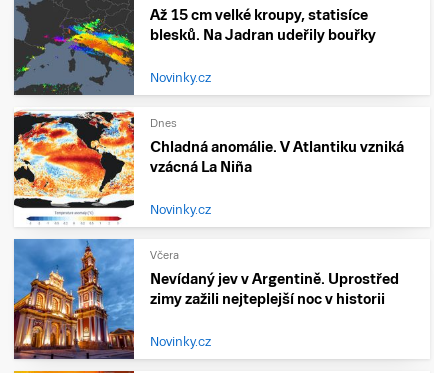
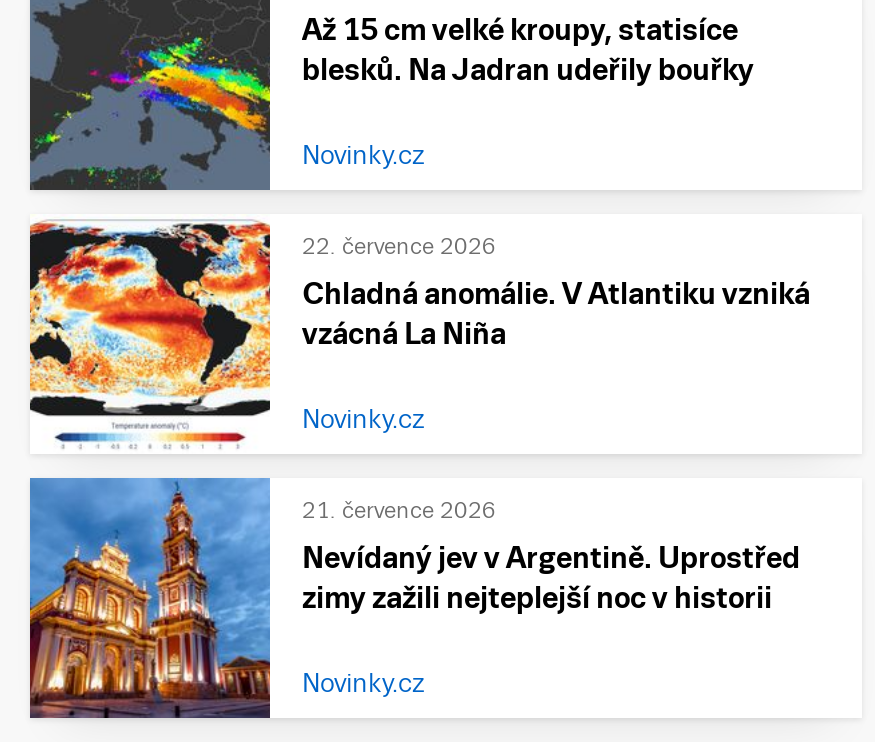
- Dnes
+ 22. července 2026

- Včera
+ 21. července 2026
